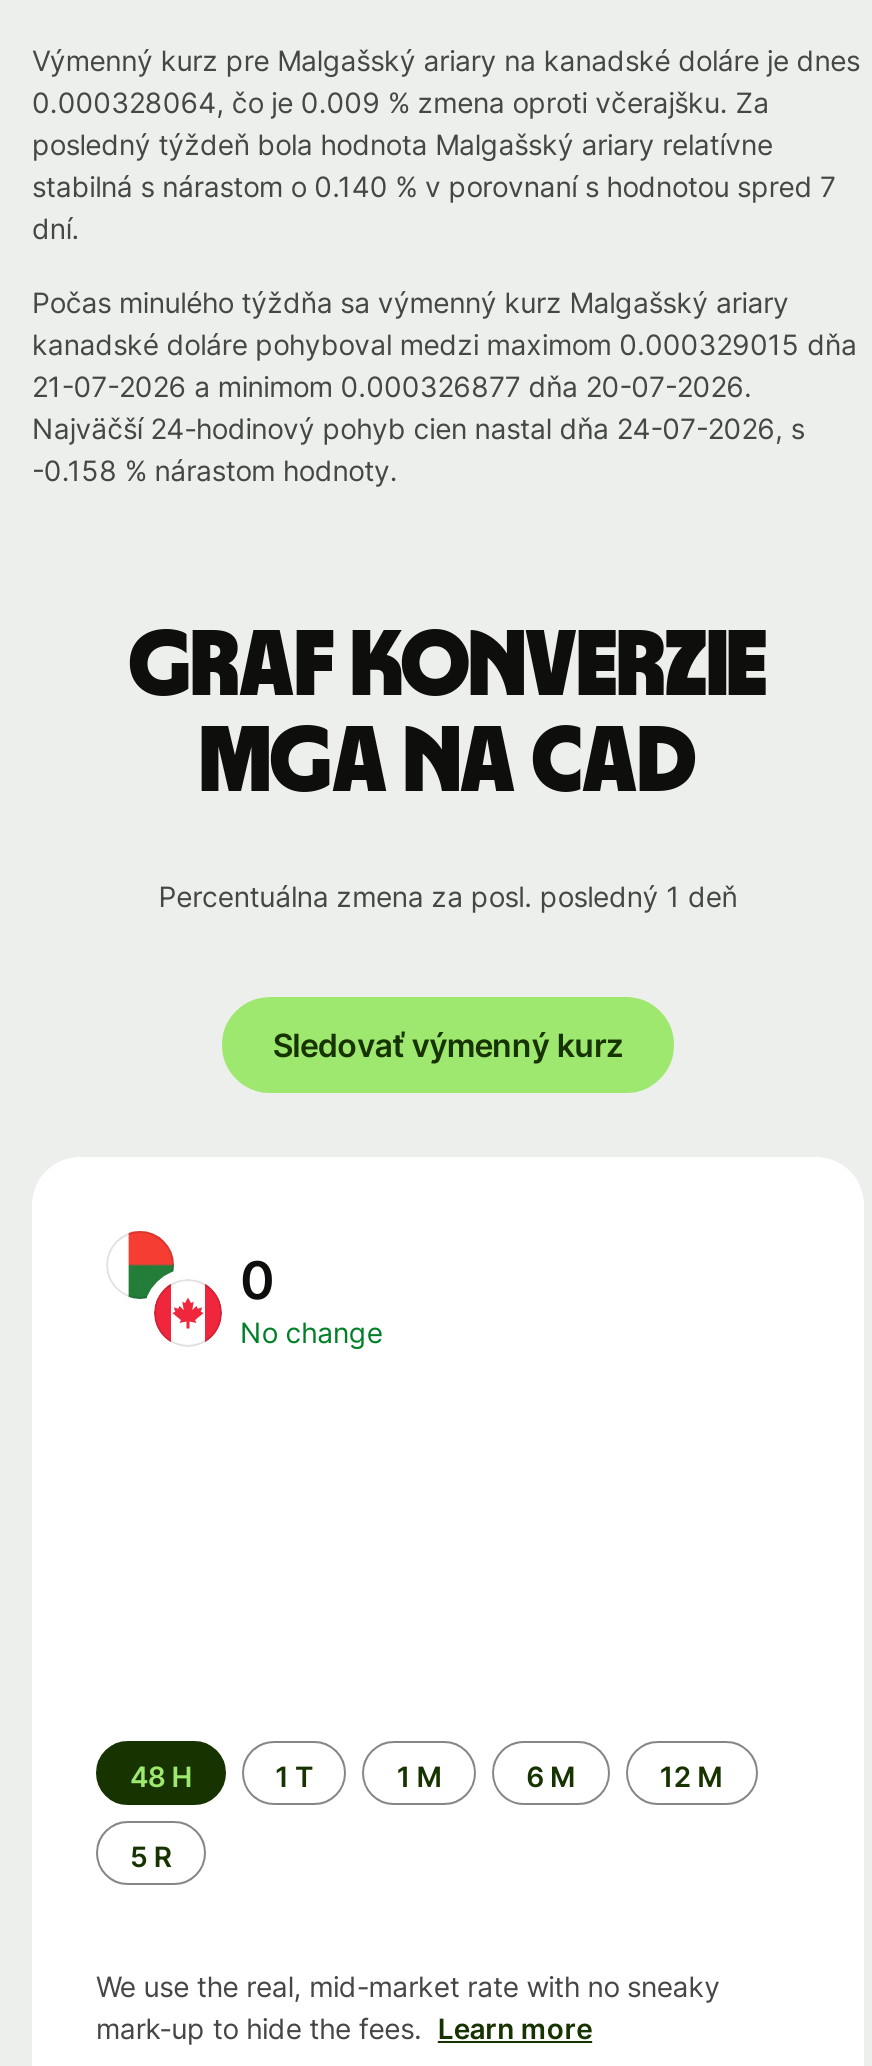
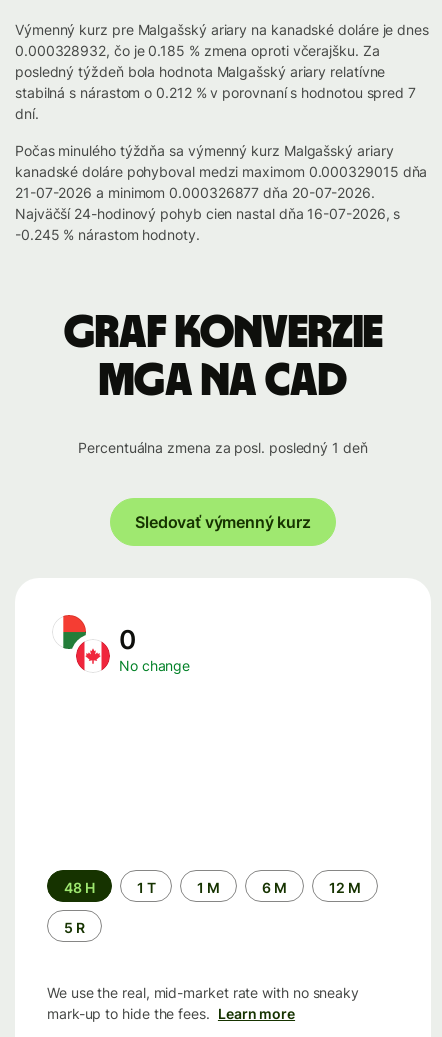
- 0.000328064, čo je 0.009 % zmena oproti včerajšku. Za
+ 0.000328932, čo je 0.185 % zmena oproti včerajšku. Za

- stabilná s nárastom o 0.140 % v porovnaní s hodnotou spred 7
+ stabilná s nárastom o 0.212 % v porovnaní s hodnotou spred 7

- Najväčší 24-hodinový pohyb cien nastal dňa 24-07-2026, s
+ Najväčší 24-hodinový pohyb cien nastal dňa 16-07-2026, s

- -0.158 % nárastom hodnoty.
+ -0.245 % nárastom hodnoty.
